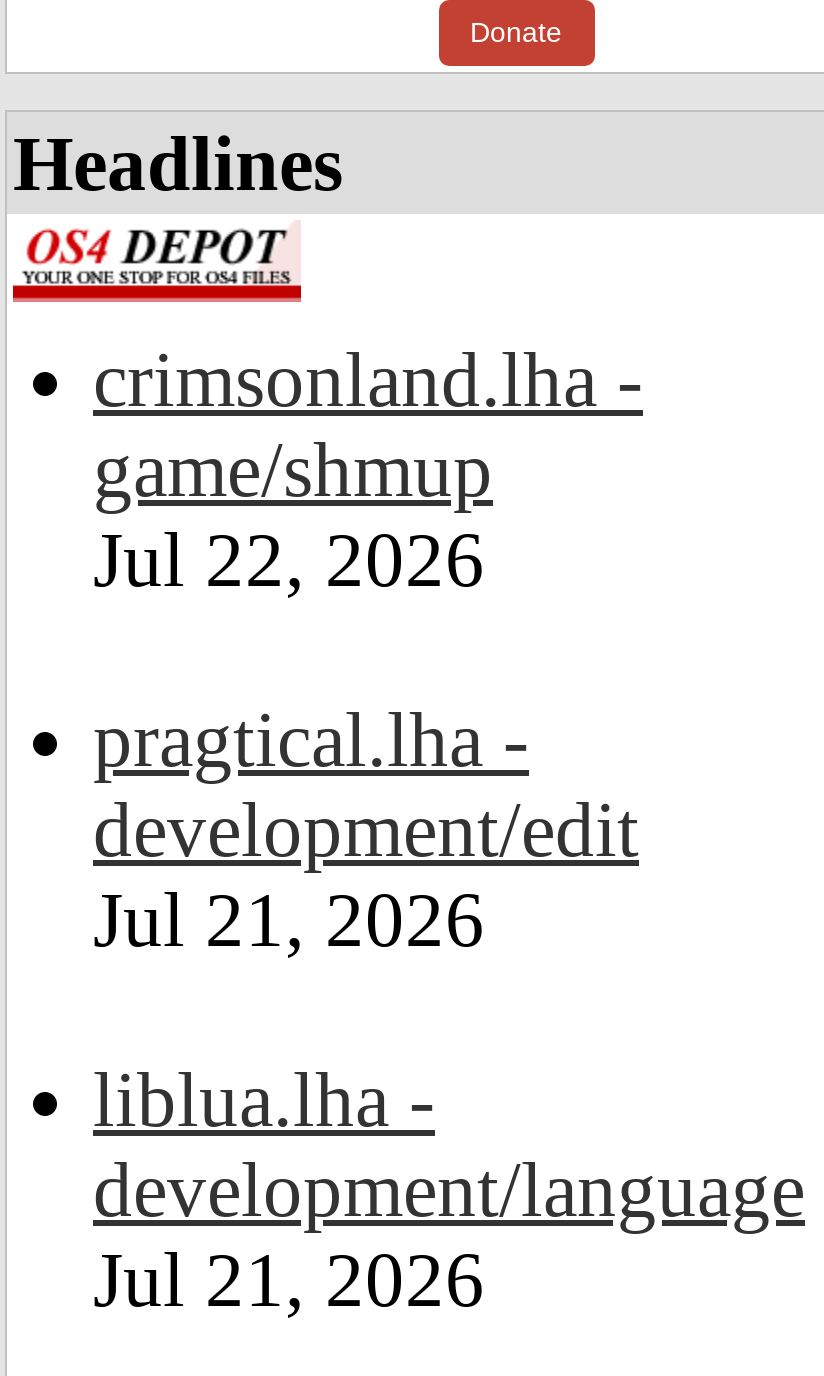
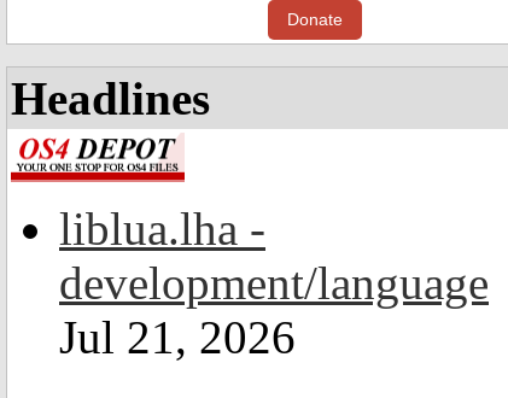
- crimsonland.lha -
- game/shmup
- Jul 22, 2026
- pragtical.lha -
- development/edit
- Jul 21, 2026
